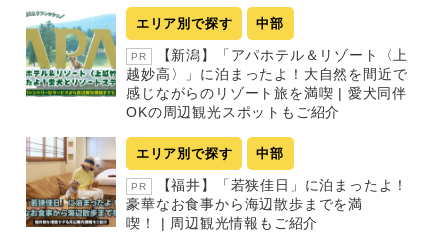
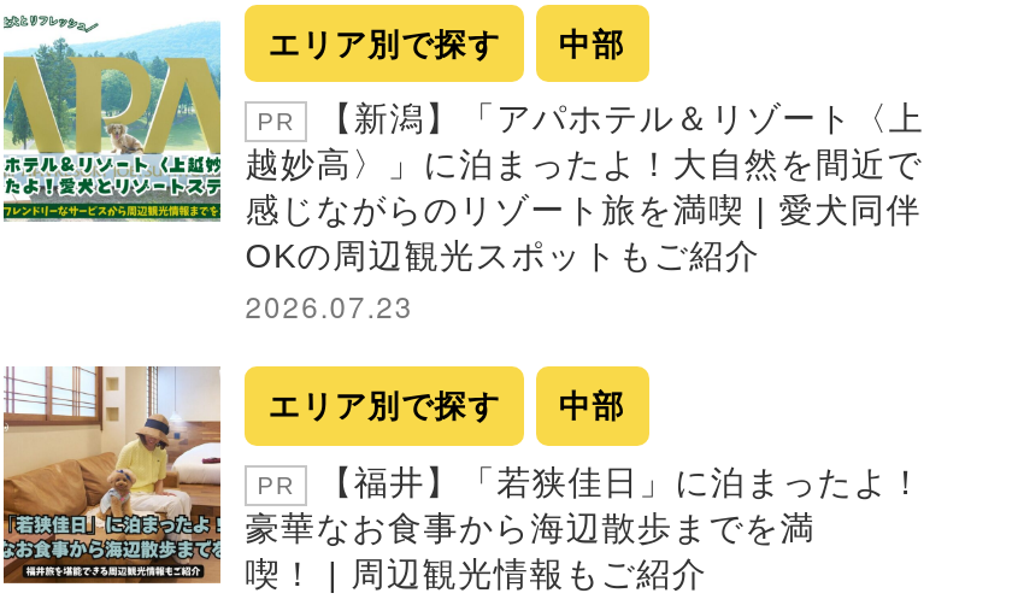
+ 2026.07.23
